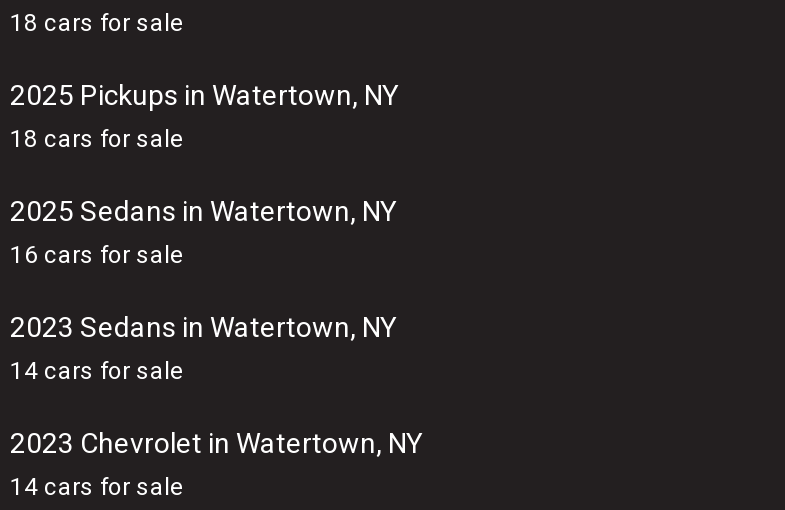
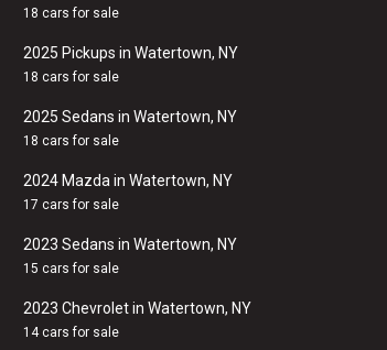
- 16 cars for sale
+ 18 cars for sale
+ 2024 Mazda in Watertown, NY
+ 17 cars for sale

- 14 cars for sale
+ 15 cars for sale
